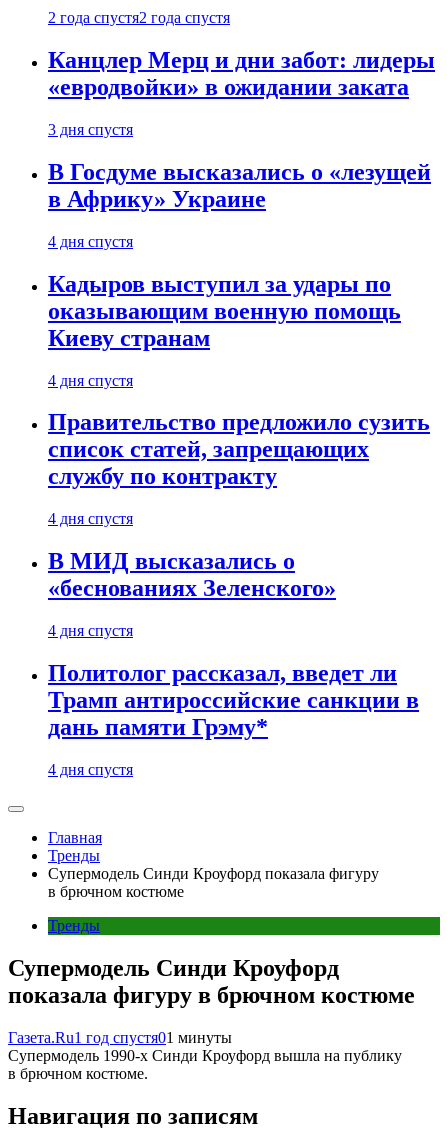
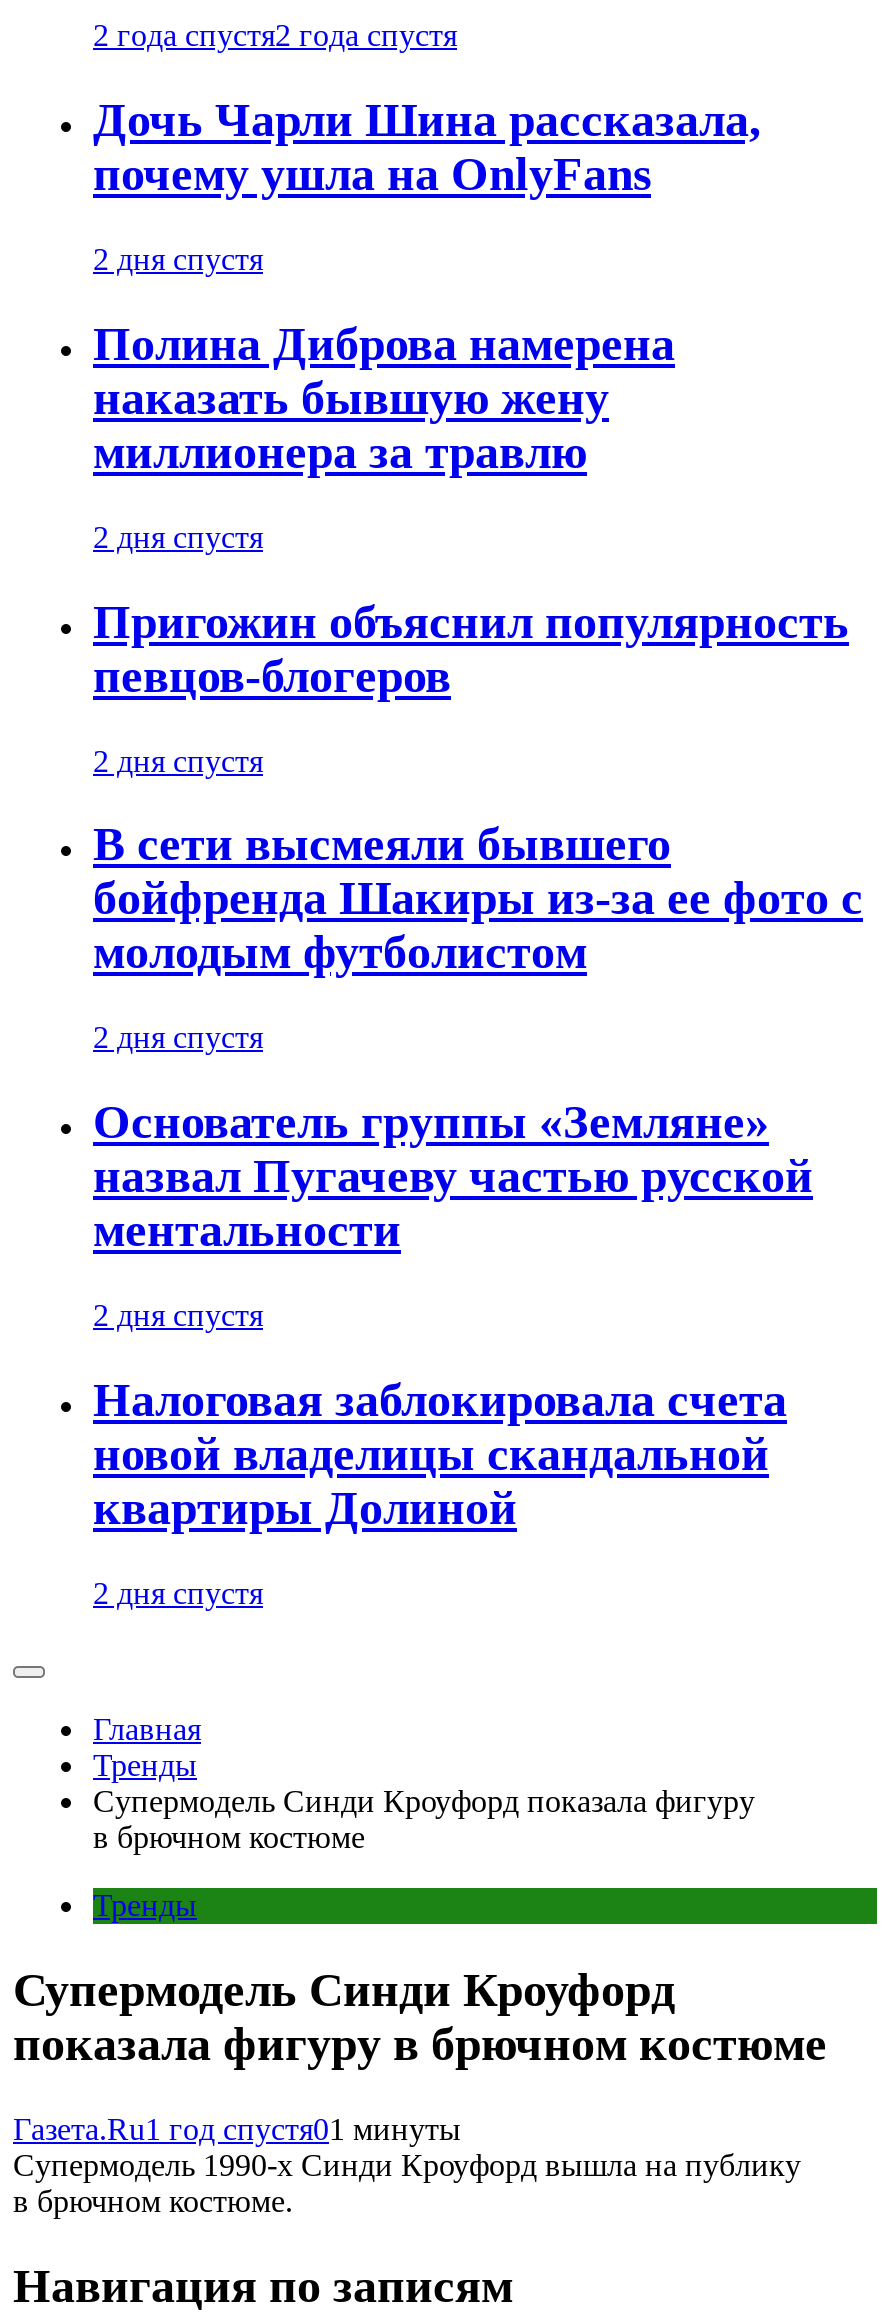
- Канцлер Мерц и дни забот: лидеры
- «евродвойки» в ожидании заката
+ Дочь Чарли Шина рассказала,
+ почему ушла на OnlyFans

- 3 дня спустя
+ 2 дня спустя

- В Госдуме высказались о «лезущей
- в Африку» Украине
+ Полина Диброва намерена
+ наказать бывшую жену
+ миллионера за травлю

- 4 дня спустя
+ 2 дня спустя

- Кадыров выступил за удары по
- оказывающим военную помощь
- Киеву странам
+ Пригожин объяснил популярность
+ певцов-блогеров

- 4 дня спустя
+ 2 дня спустя

- Правительство предложило сузить
- список статей, запрещающих
- службу по контракту
+ В сети высмеяли бывшего
+ бойфренда Шакиры из-за ее фото с
+ молодым футболистом

- 4 дня спустя
+ 2 дня спустя

- В МИД высказались о
- «беснованиях Зеленского»
+ Основатель группы «Земляне»
+ назвал Пугачеву частью русской
+ ментальности

- 4 дня спустя
+ 2 дня спустя

- Политолог рассказал, введет ли
- Трамп антироссийские санкции в
- дань памяти Грэму*
+ Налоговая заблокировала счета
+ новой владелицы скандальной
+ квартиры Долиной

- 4 дня спустя
+ 2 дня спустя
